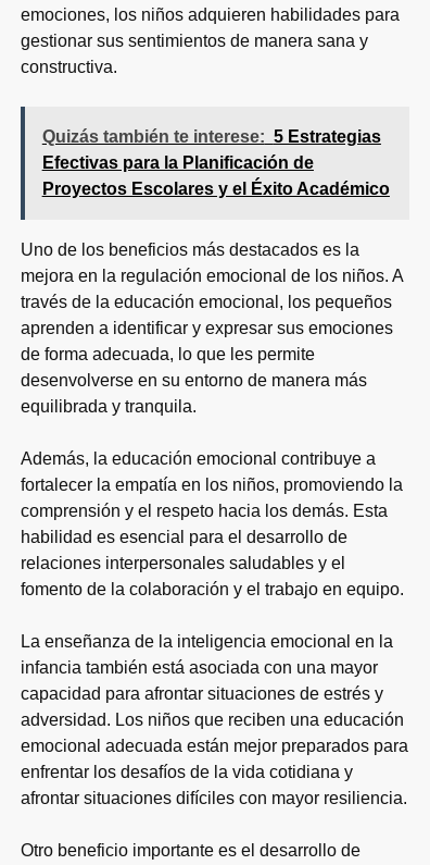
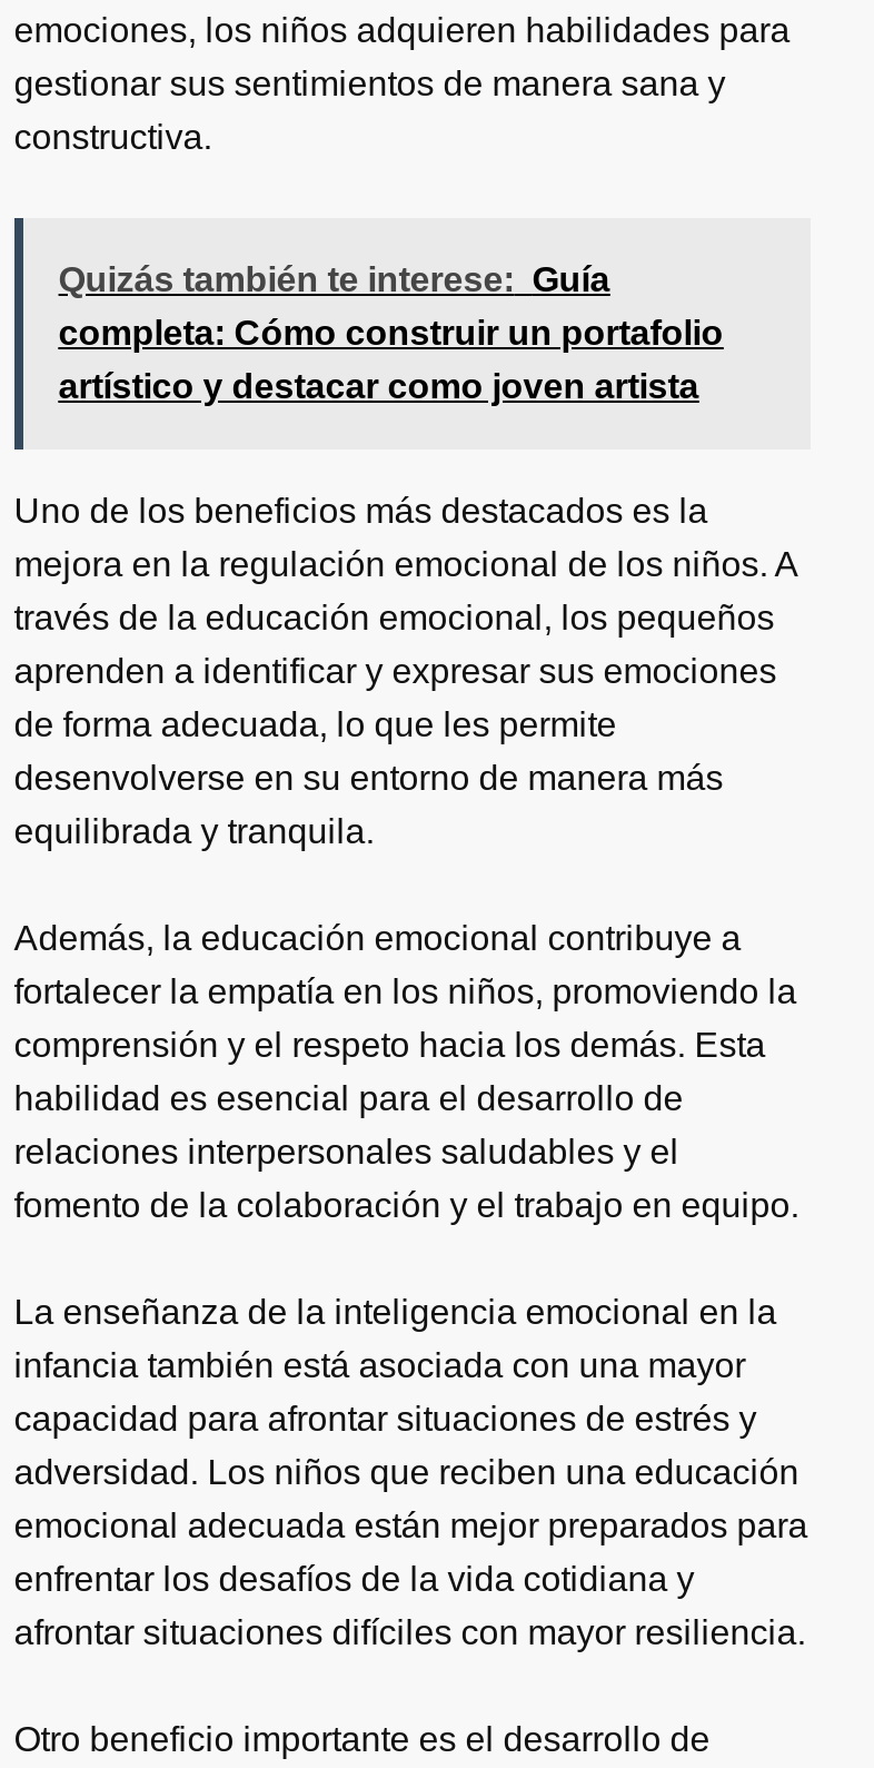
- Quizás también te interese: 5 Estrategias
- Efectivas para la Planificación de
- Proyectos Escolares y el Éxito Académico
+ Quizás también te interese: Guía
+ completa: Cómo construir un portafolio
+ artístico y destacar como joven artista
